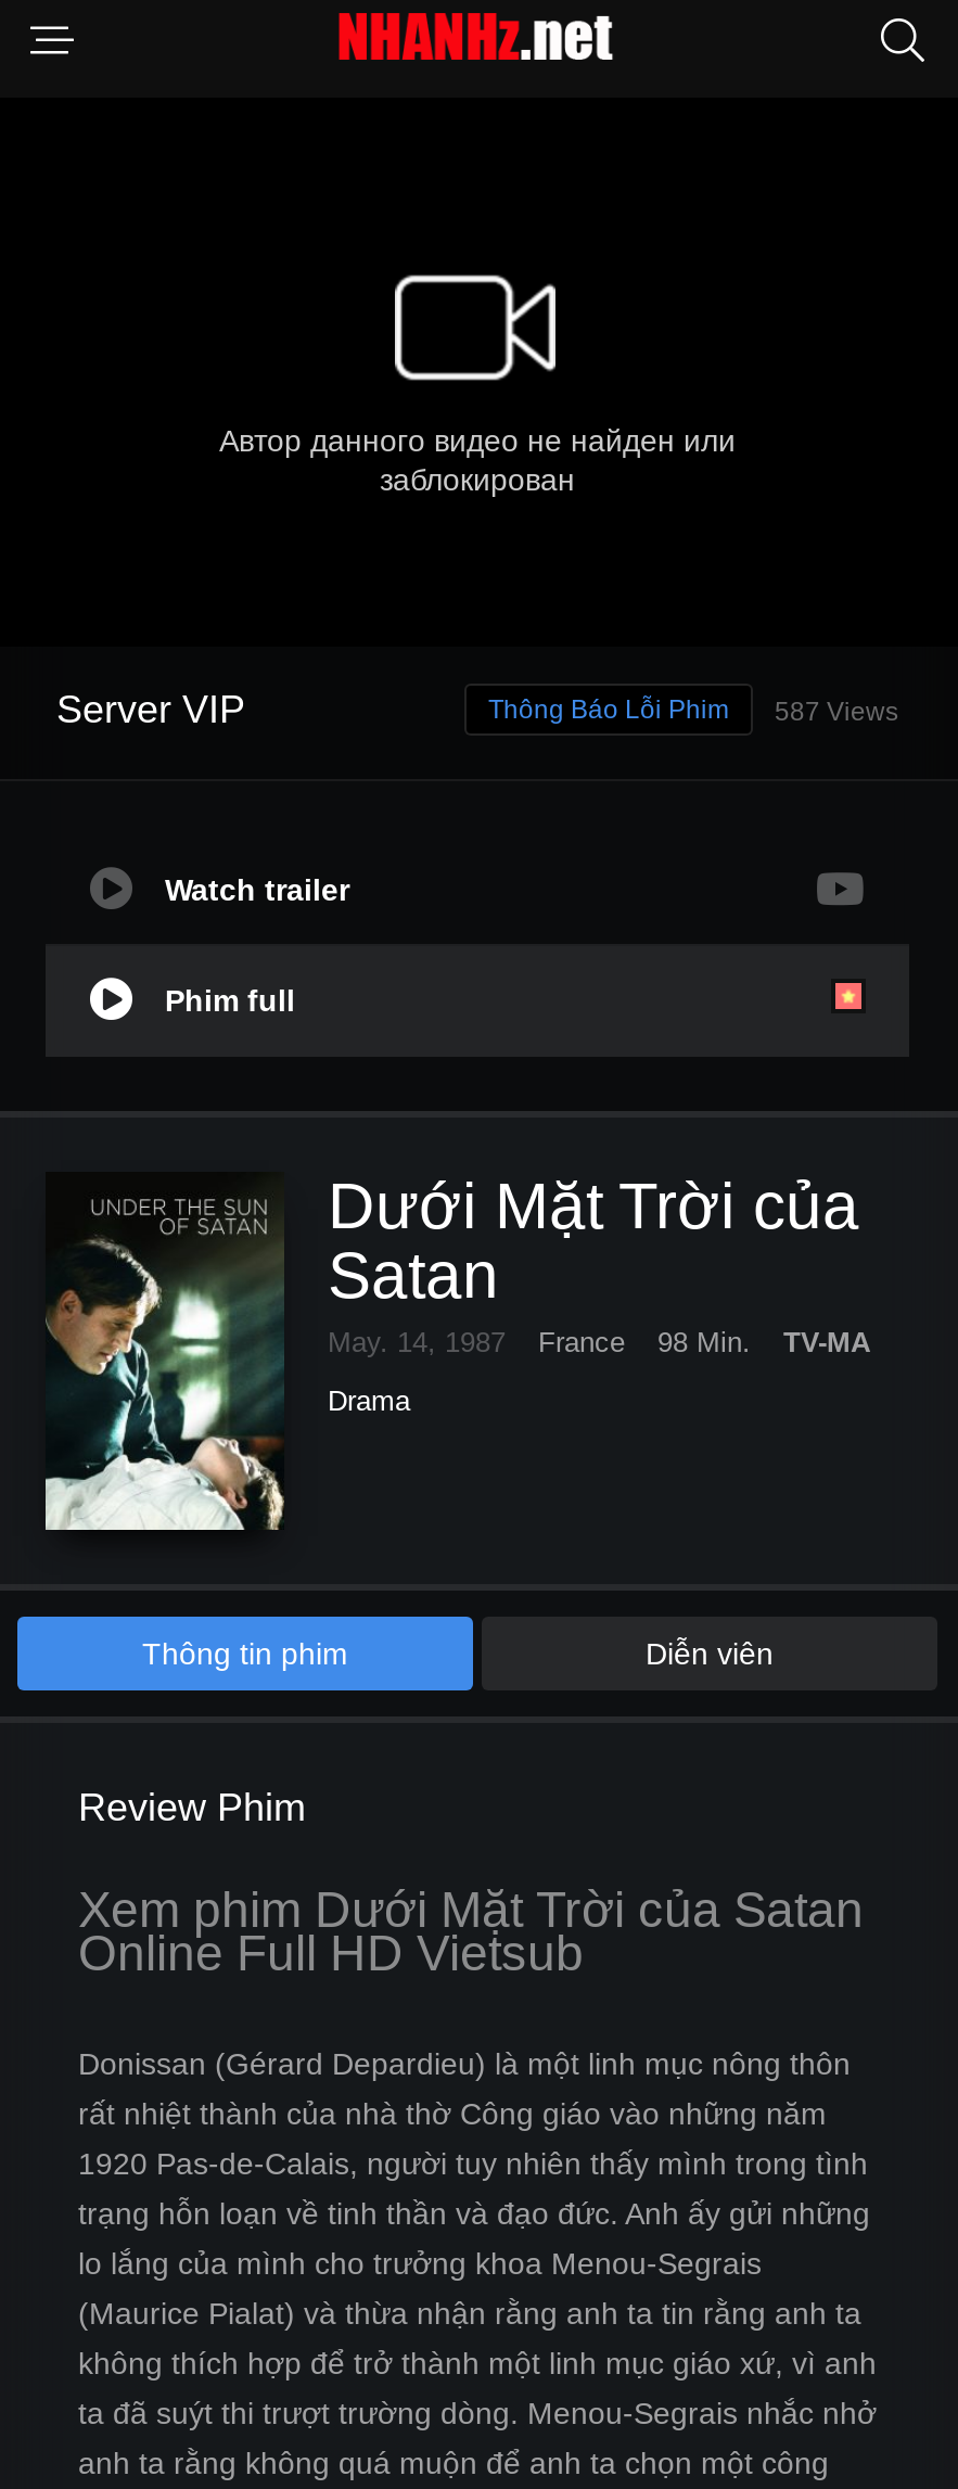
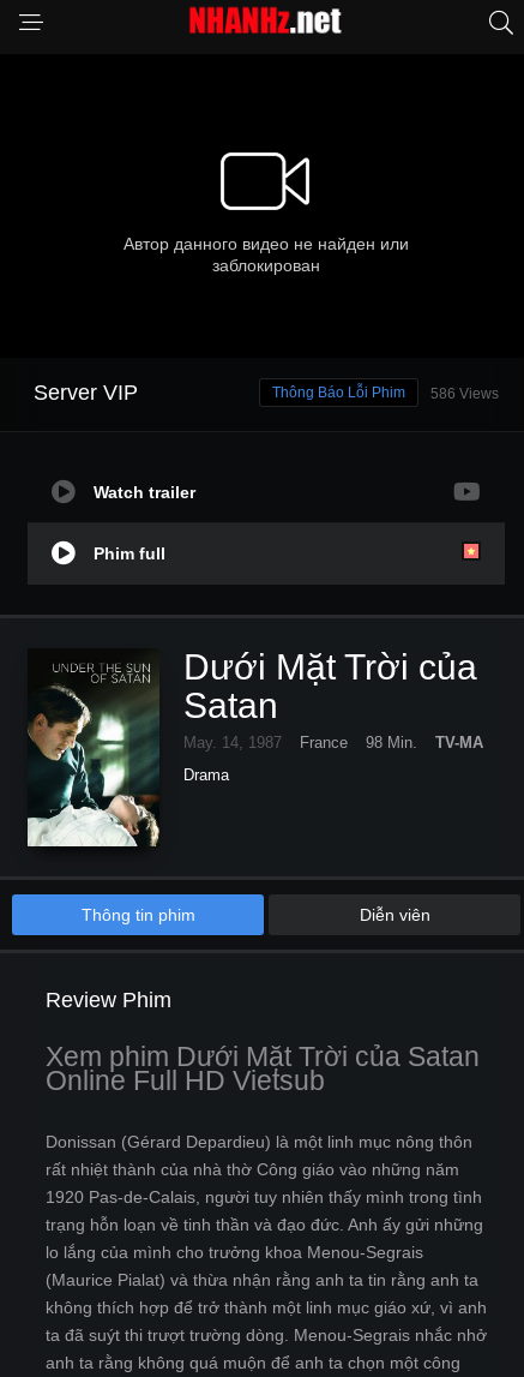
- Thông Báo Lỗi Phim 587 Views
+ Thông Báo Lỗi Phim 586 Views
